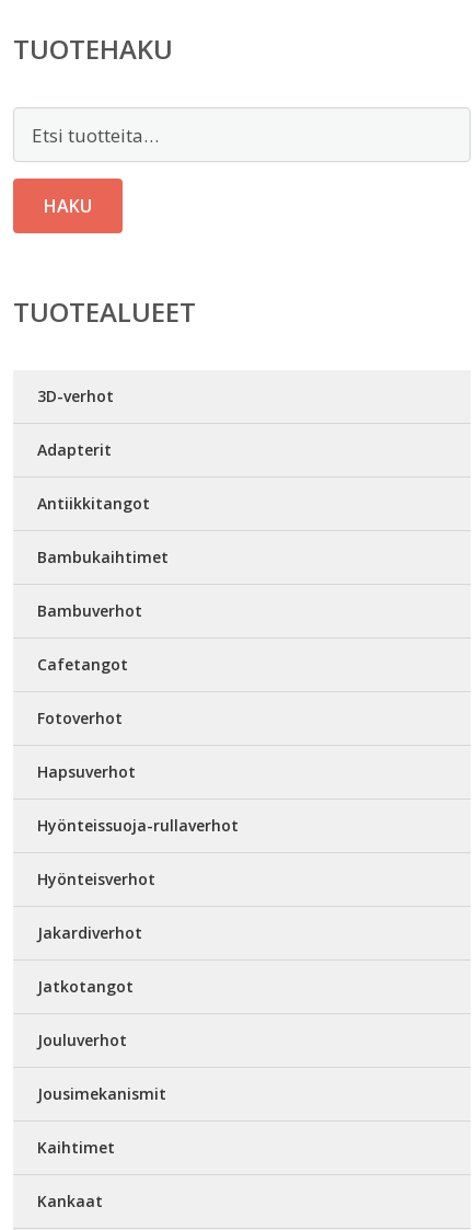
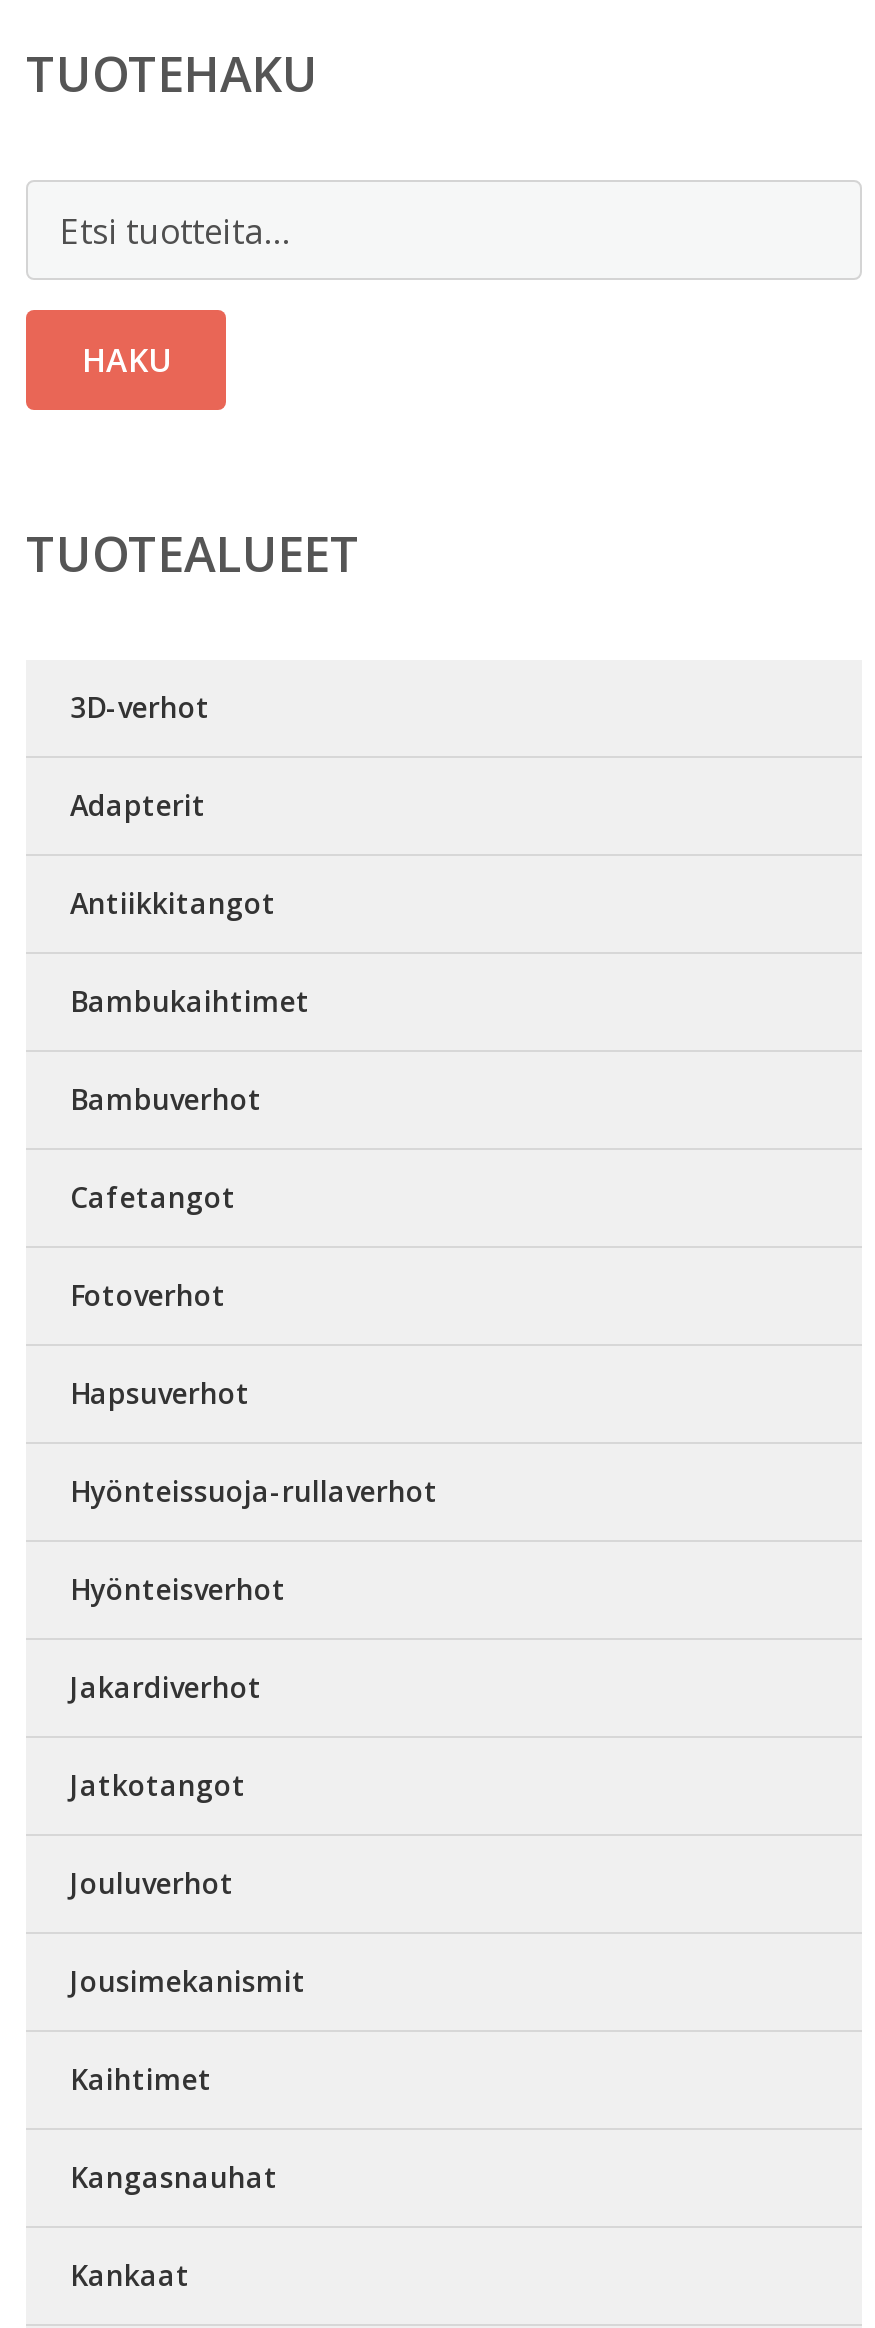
+ Kangasnauhat
